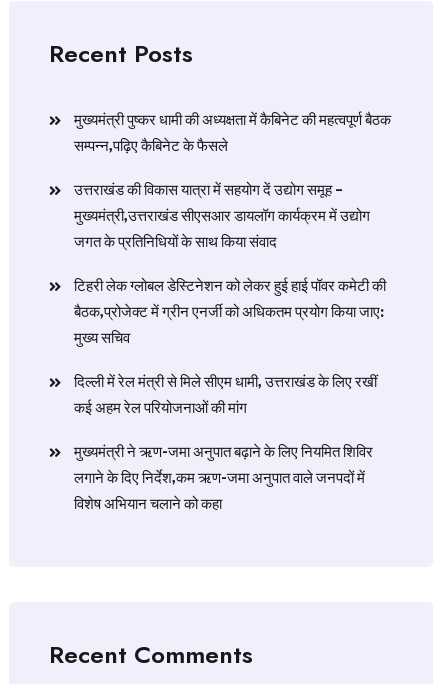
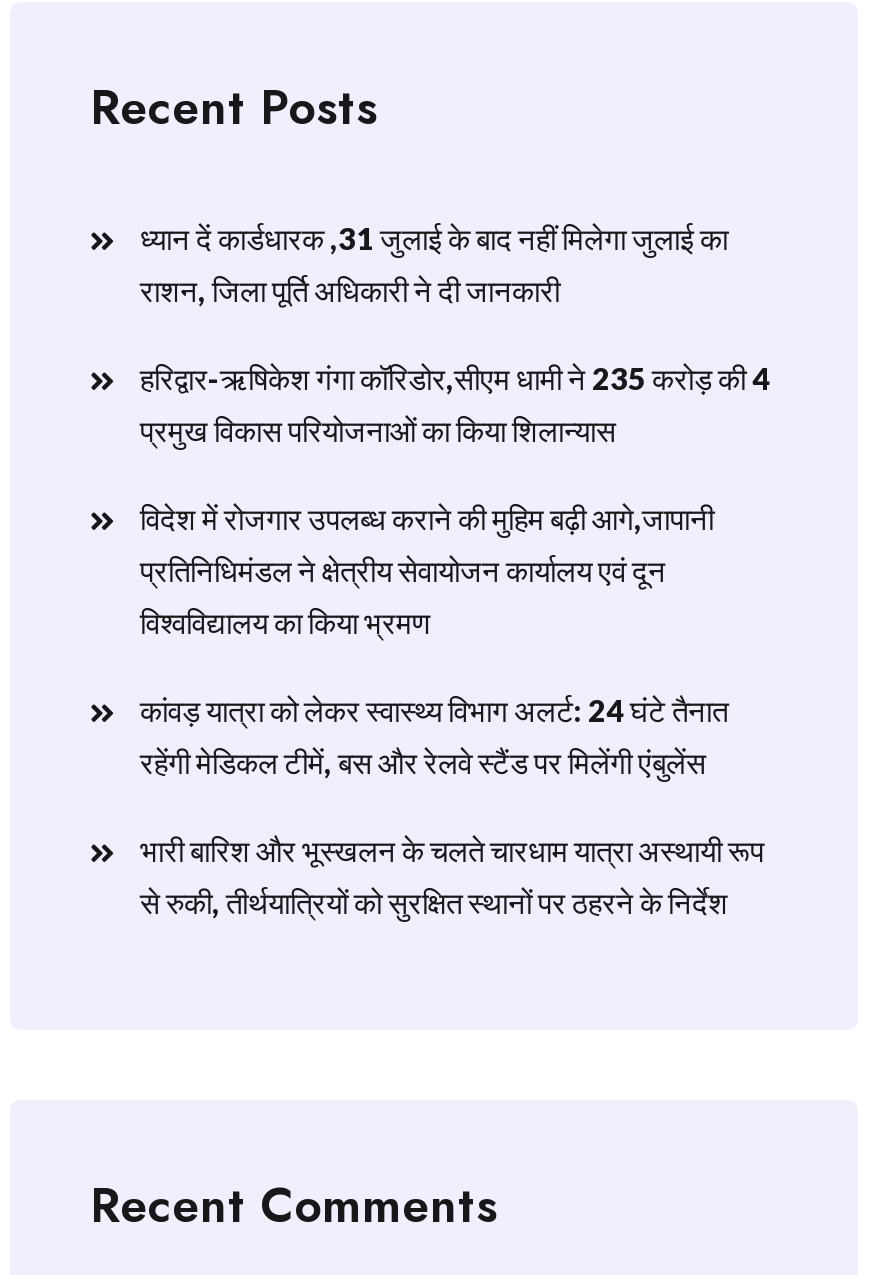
- मुख्यमंत्री पुष्कर धामी की अध्यक्षता में कैबिनेट की महत्वपूर्ण बैठक
- सम्पन्न,पढ़िए कैबिनेट के फैसले
+ ध्यान दें कार्डधारक ,31 जुलाई के बाद नहीं मिलेगा जुलाई का
+ राशन, जिला पूर्ति अधिकारी ने दी जानकारी

- उत्तराखंड की विकास यात्रा में सहयोग दें उद्योग समूह –
- मुख्यमंत्री,उत्तराखंड सीएसआर डायलॉग कार्यक्रम में उद्योग
- जगत के प्रतिनिधियों के साथ किया संवाद
+ हरिद्वार-ऋषिकेश गंगा कॉरिडोर,सीएम धामी ने 235 करोड़ की 4
+ प्रमुख विकास परियोजनाओं का किया शिलान्यास

- टिहरी लेक ग्लोबल डेस्टिनेशन को लेकर हुई हाई पॉवर कमेटी की
- बैठक,प्रोजेक्ट में ग्रीन एनर्जी को अधिकतम प्रयोग किया जाए:
- मुख्य सचिव
+ विदेश में रोजगार उपलब्ध कराने की मुहिम बढ़ी आगे,जापानी
+ प्रतिनिधिमंडल ने क्षेत्रीय सेवायोजन कार्यालय एवं दून
+ विश्वविद्यालय का किया भ्रमण

- दिल्ली में रेल मंत्री से मिले सीएम धामी, उत्तराखंड के लिए रखीं
- कई अहम रेल परियोजनाओं की मांग
+ कांवड़ यात्रा को लेकर स्वास्थ्य विभाग अलर्ट: 24 घंटे तैनात
+ रहेंगी मेडिकल टीमें, बस और रेलवे स्टैंड पर मिलेंगी एंबुलेंस

- मुख्यमंत्री ने ऋण-जमा अनुपात बढ़ाने के लिए नियमित शिविर
- लगाने के दिए निर्देश,कम ऋण-जमा अनुपात वाले जनपदों में
- विशेष अभियान चलाने को कहा
+ भारी बारिश और भूस्खलन के चलते चारधाम यात्रा अस्थायी रूप
+ से रुकी, तीर्थयात्रियों को सुरक्षित स्थानों पर ठहरने के निर्देश
